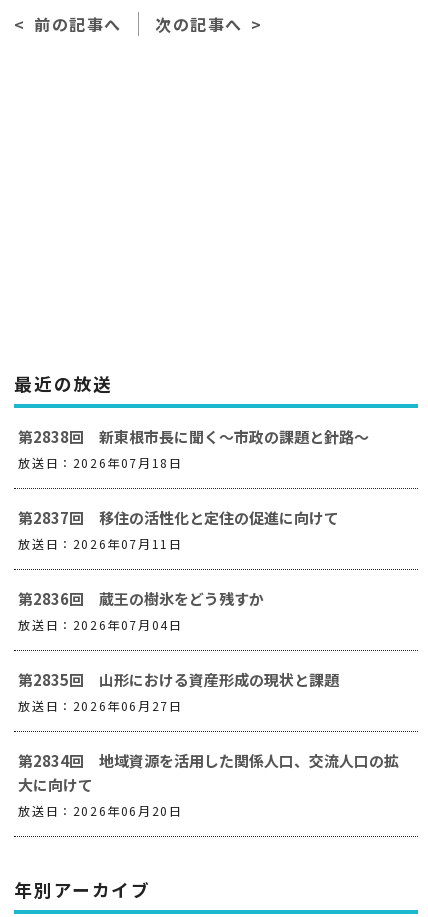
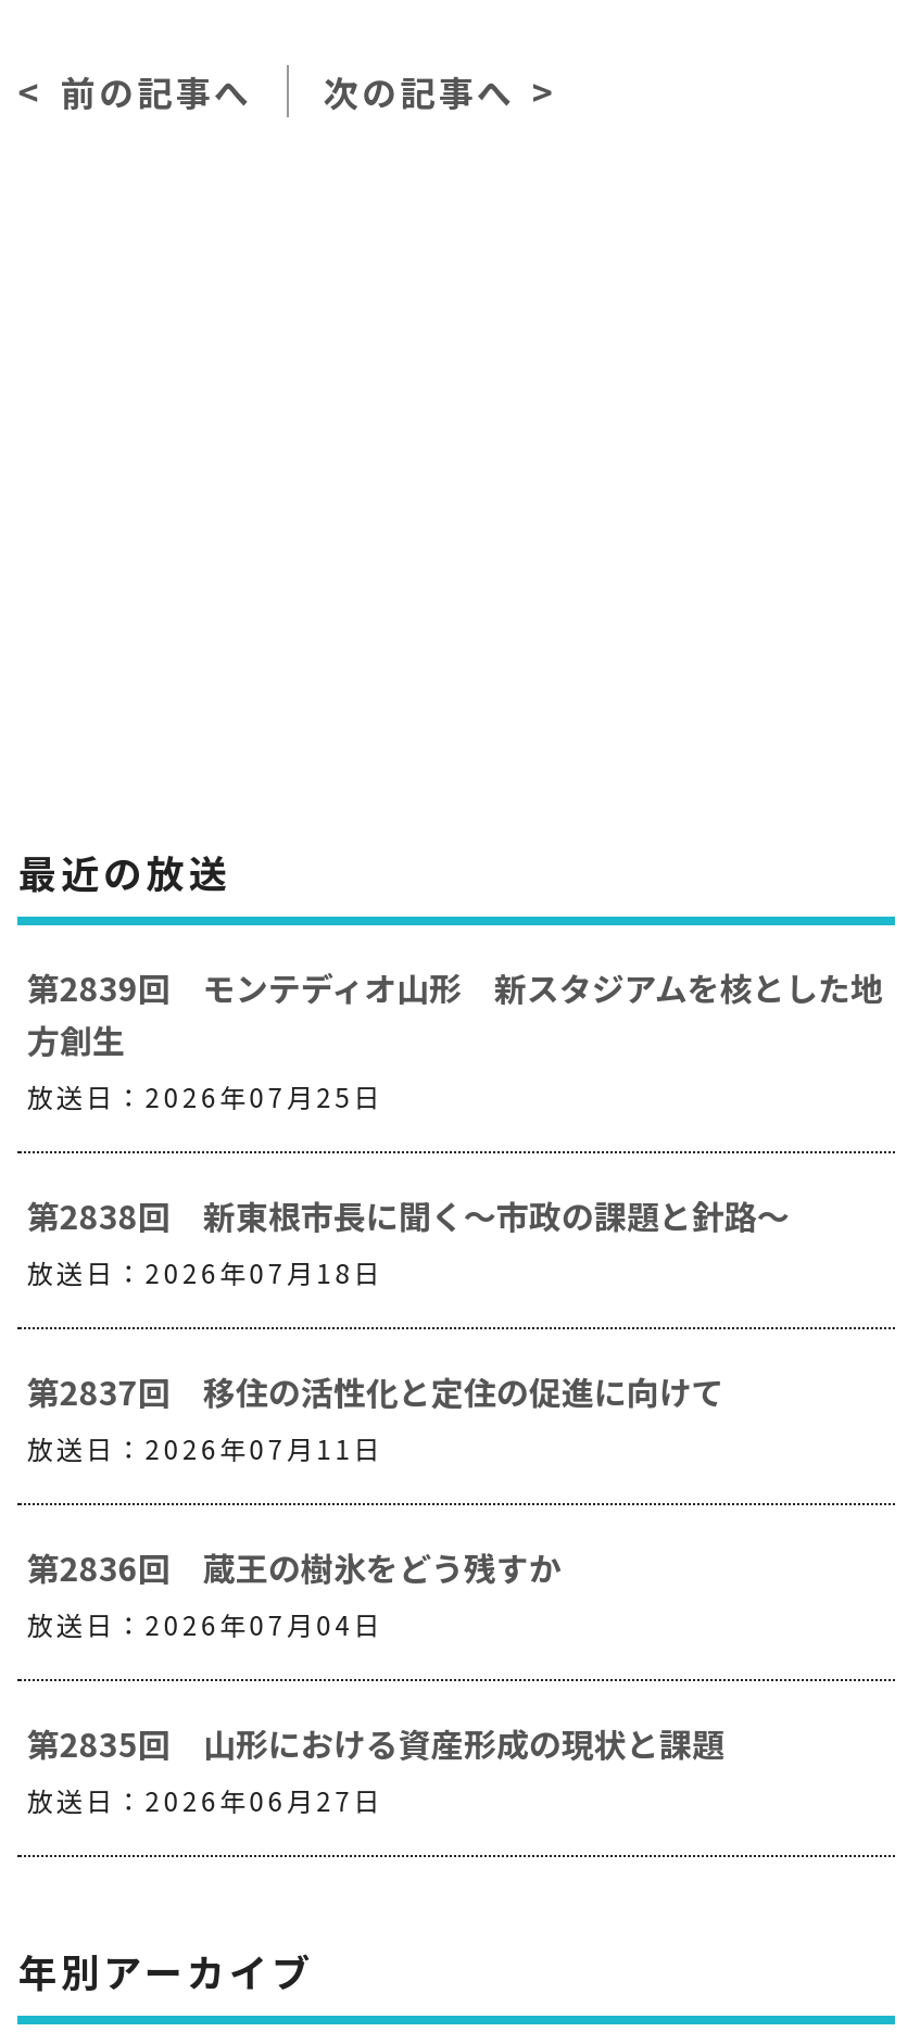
+ 第2839回 モンテディオ山形 新スタジアムを核とした地
+ 方創生
+ 放送日：2026年07月25日

moved down: 第2838回 新東根市長に聞く～市政の課題と針路～ | 放送日：2026年07月18日 | 第2837回 移住の活性化と定住の促進に向けて | 放送日：2026年07月11日 | 第2836回 蔵王の樹氷をどう残すか | 放送日：2026年07月04日 | 第2835回 山形における資産形成の現状と課題 | 放送日：2026年06月27日

- 第2834回 地域資源を活用した関係人口、交流人口の拡
- 大に向けて
- 放送日：2026年06月20日
